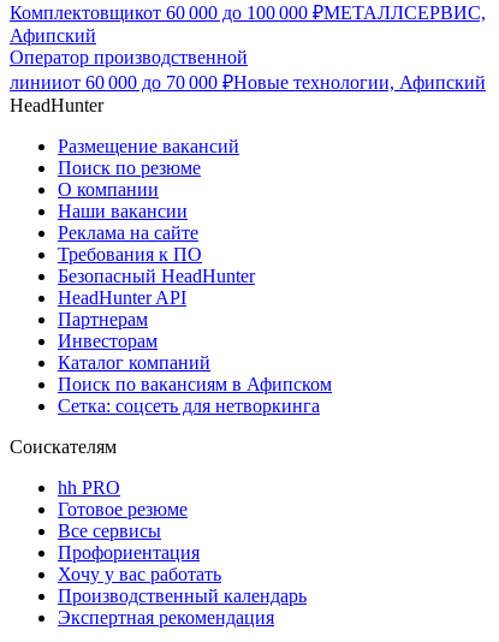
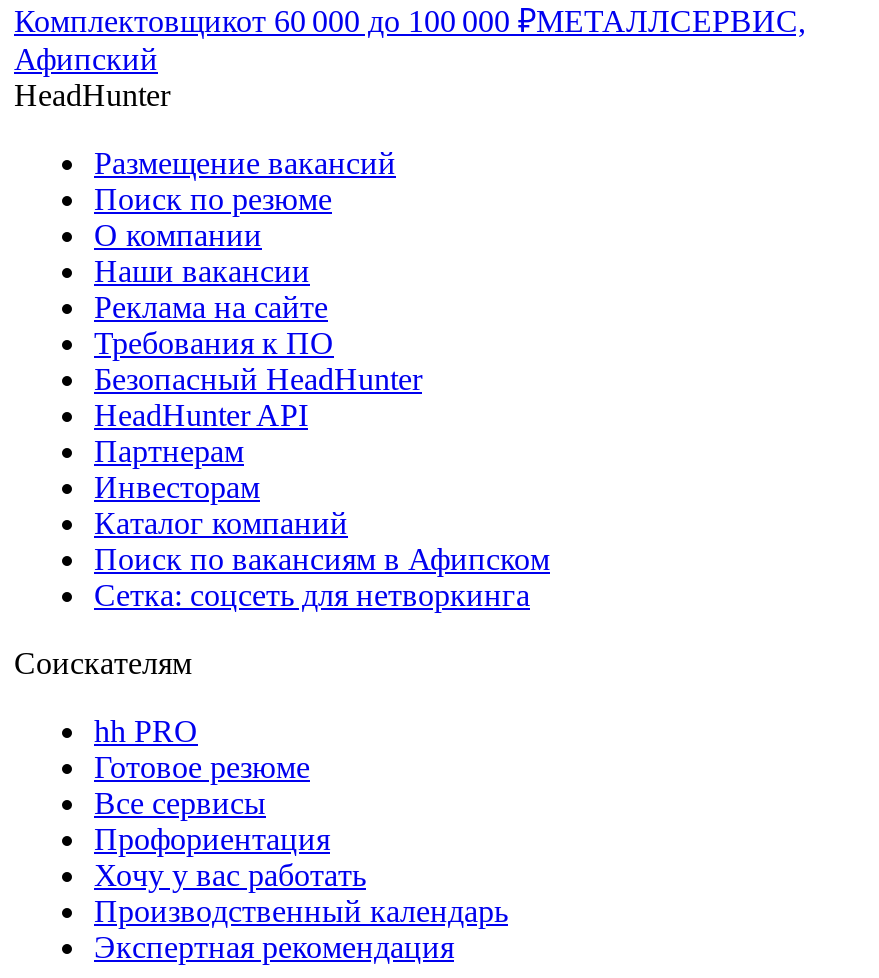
- Оператор производственной
- линииот 60 000 до 70 000 ₽Новые технологии, Афипский
